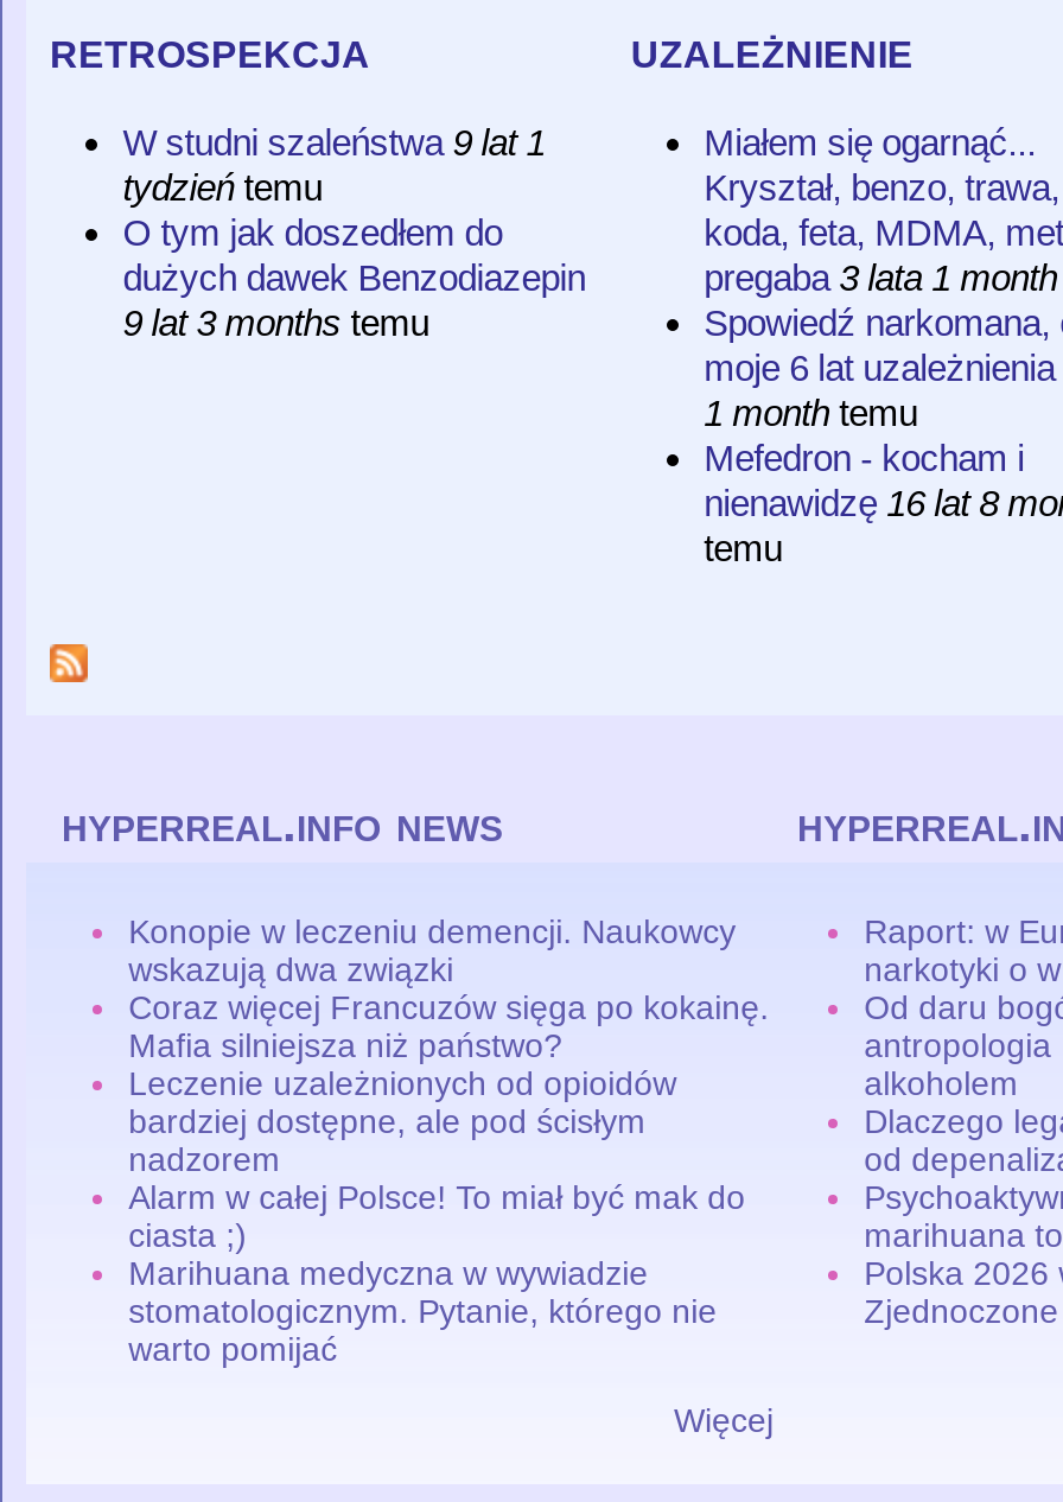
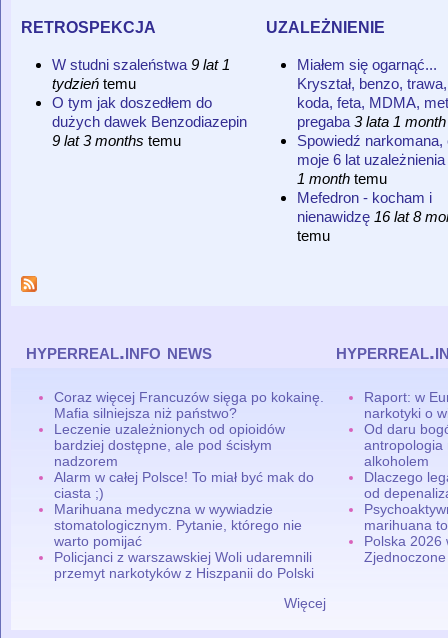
- Konopie w leczeniu demencji. Naukowcy
- wskazują dwa związki

moved up: Coraz więcej Francuzów sięga po kokainę. | Mafia silniejsza niż państwo? | Leczenie uzależnionych od opioidów | ... | stomatologicznym. Pytanie, którego nie | warto pomijać

+ Policjanci z warszawskiej Woli udaremnili
+ przemyt narkotyków z Hiszpanii do Polski
